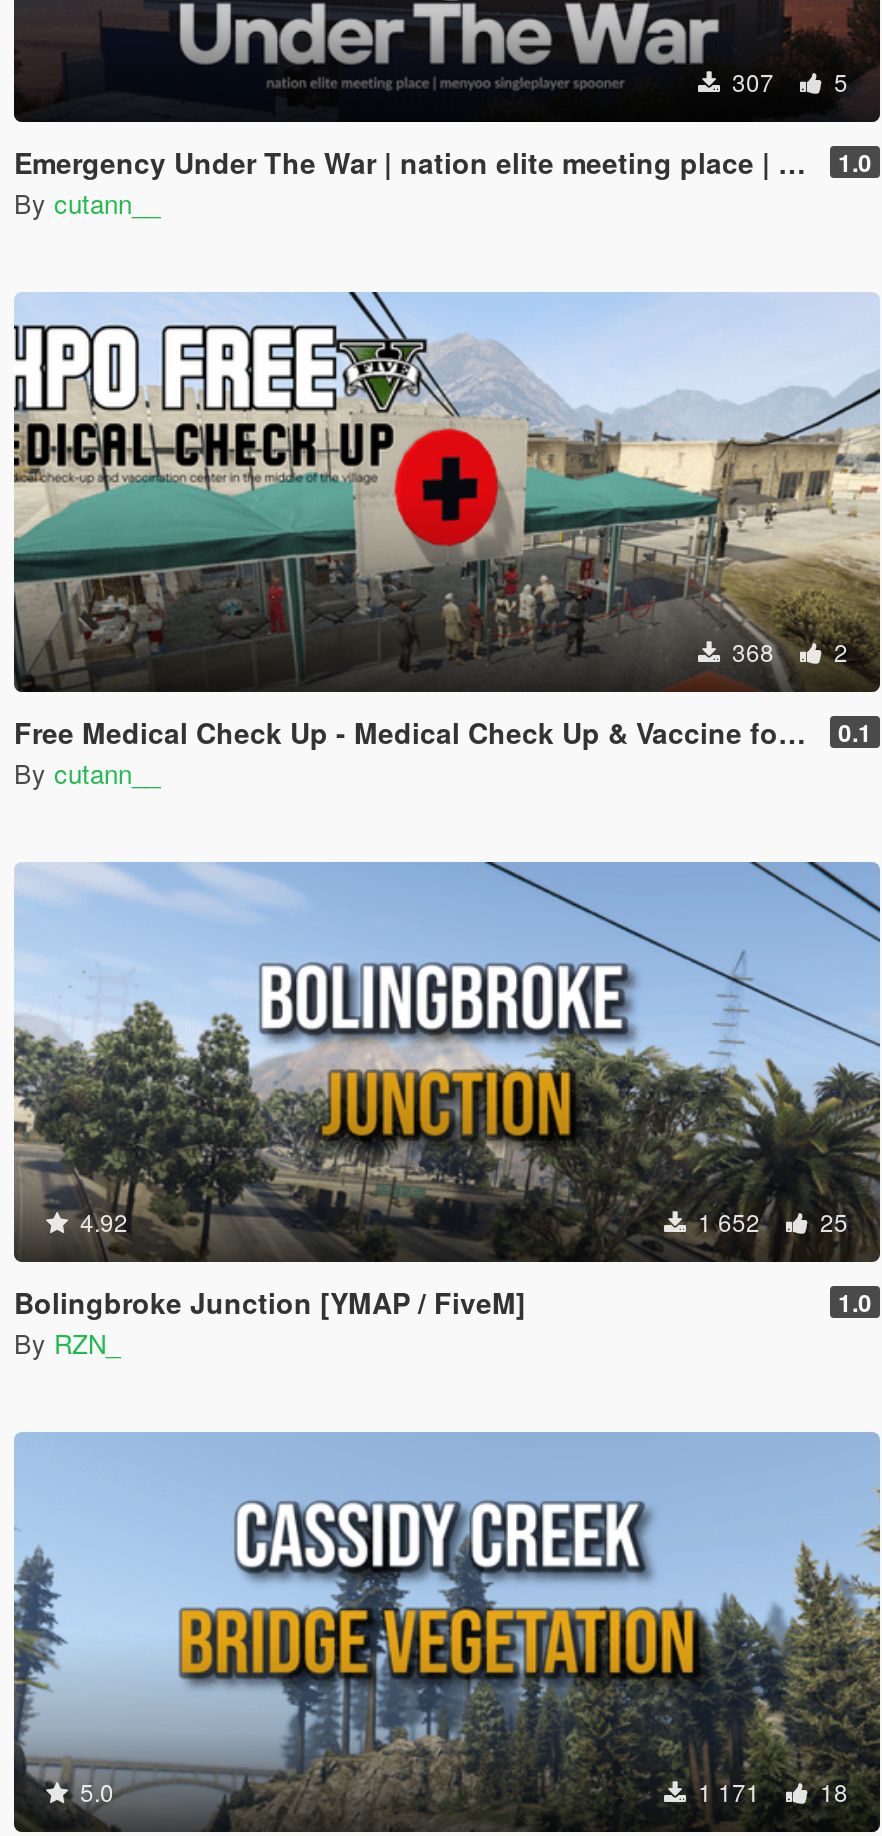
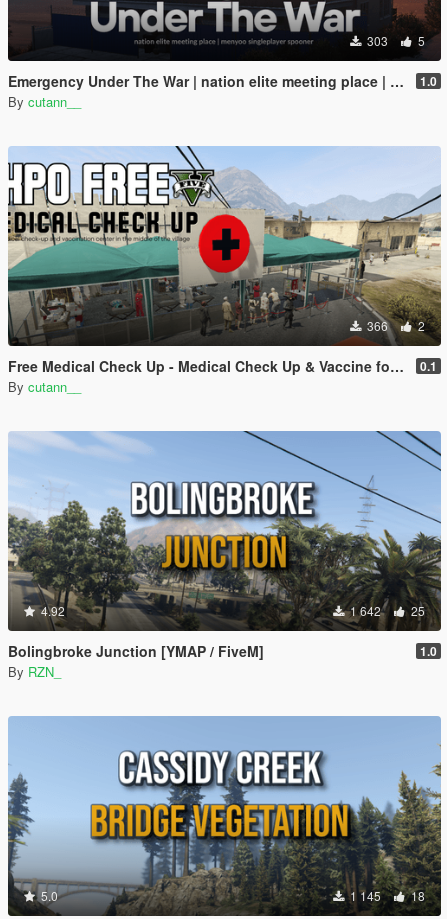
- 307 5
+ 303 5

- 368 2
+ 366 2

- 1 652 25
+ 1 642 25

- 1 171 18
+ 1 145 18
